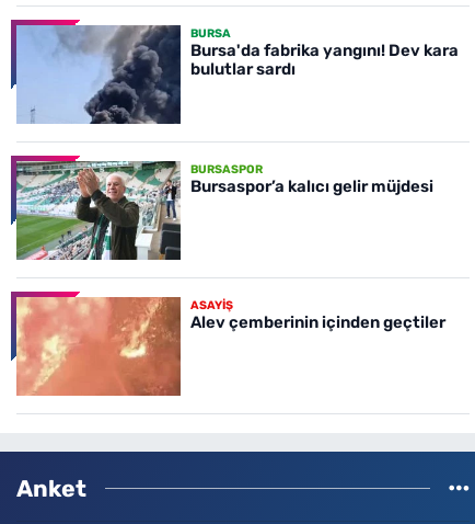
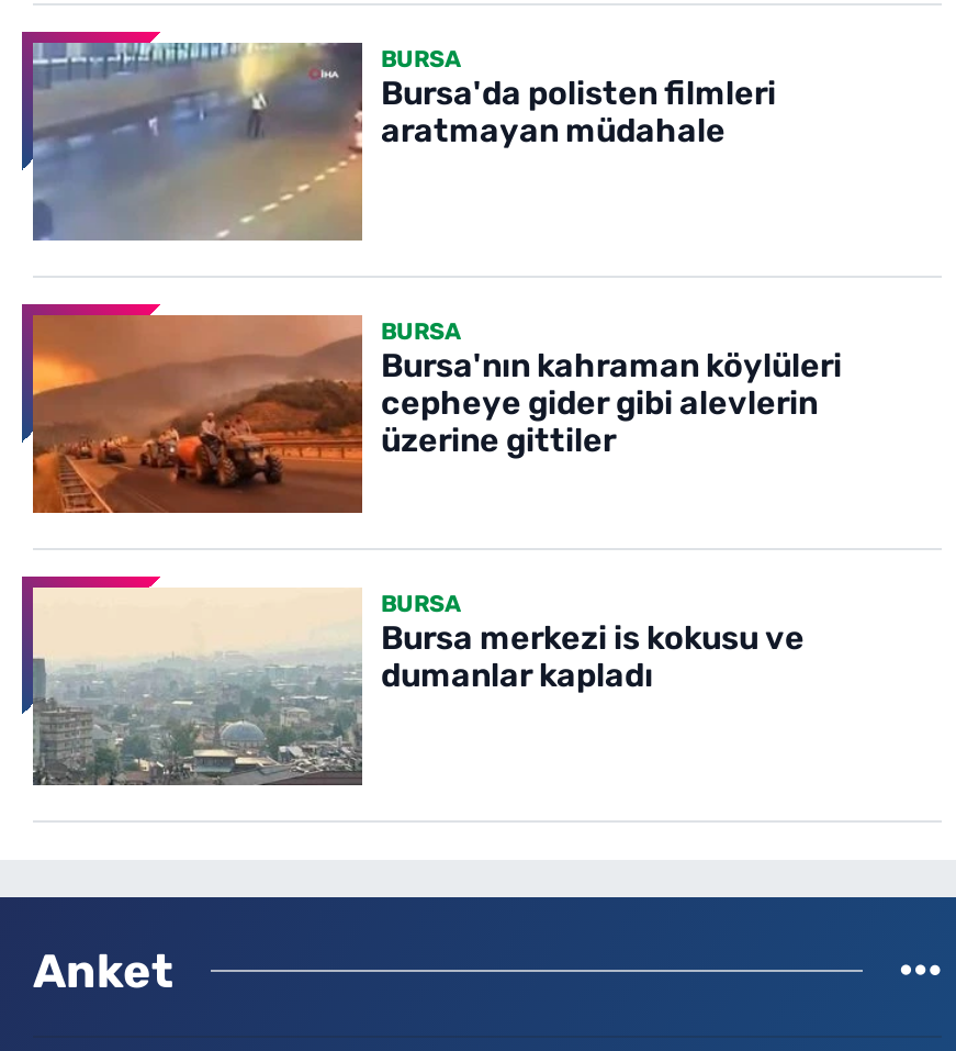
- [image]
- Bursa'da fabrika yangını! Dev kara
- bulutlar sardı
+ [image]
+ Bursa'da polisten filmleri
+ aratmayan müdahale

- [image]
- BURSASPOR
- Bursaspor’a kalıcı gelir müjdesi
+ [image]
+ BURSA
+ Bursa'nın kahraman köylüleri
+ cepheye gider gibi alevlerin
+ üzerine gittiler

- [image]
- ASAYİŞ
- Alev çemberinin içinden geçtiler
+ [image]
+ BURSA
+ Bursa merkezi is kokusu ve
+ dumanlar kapladı
